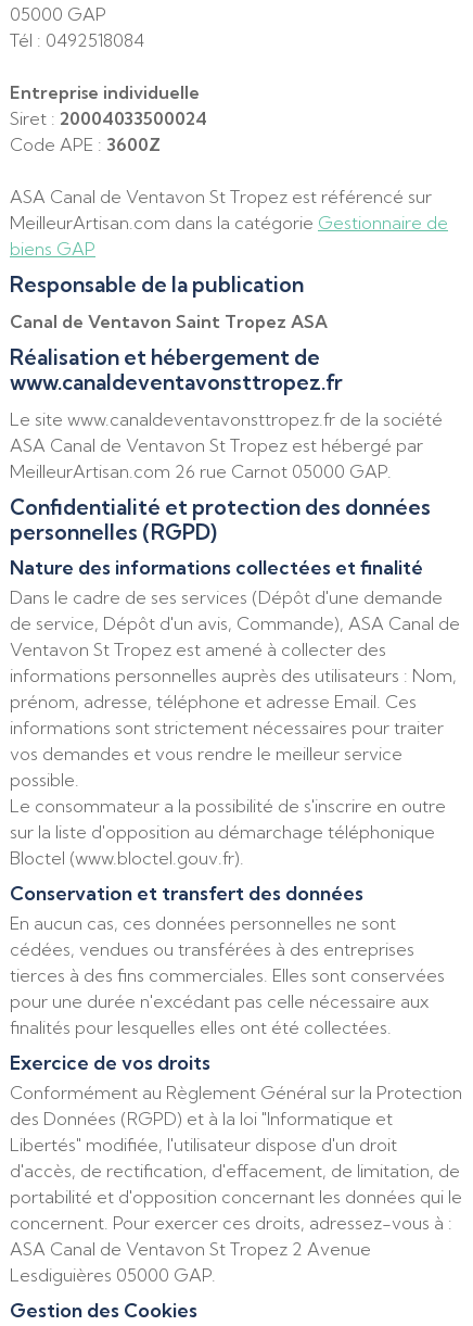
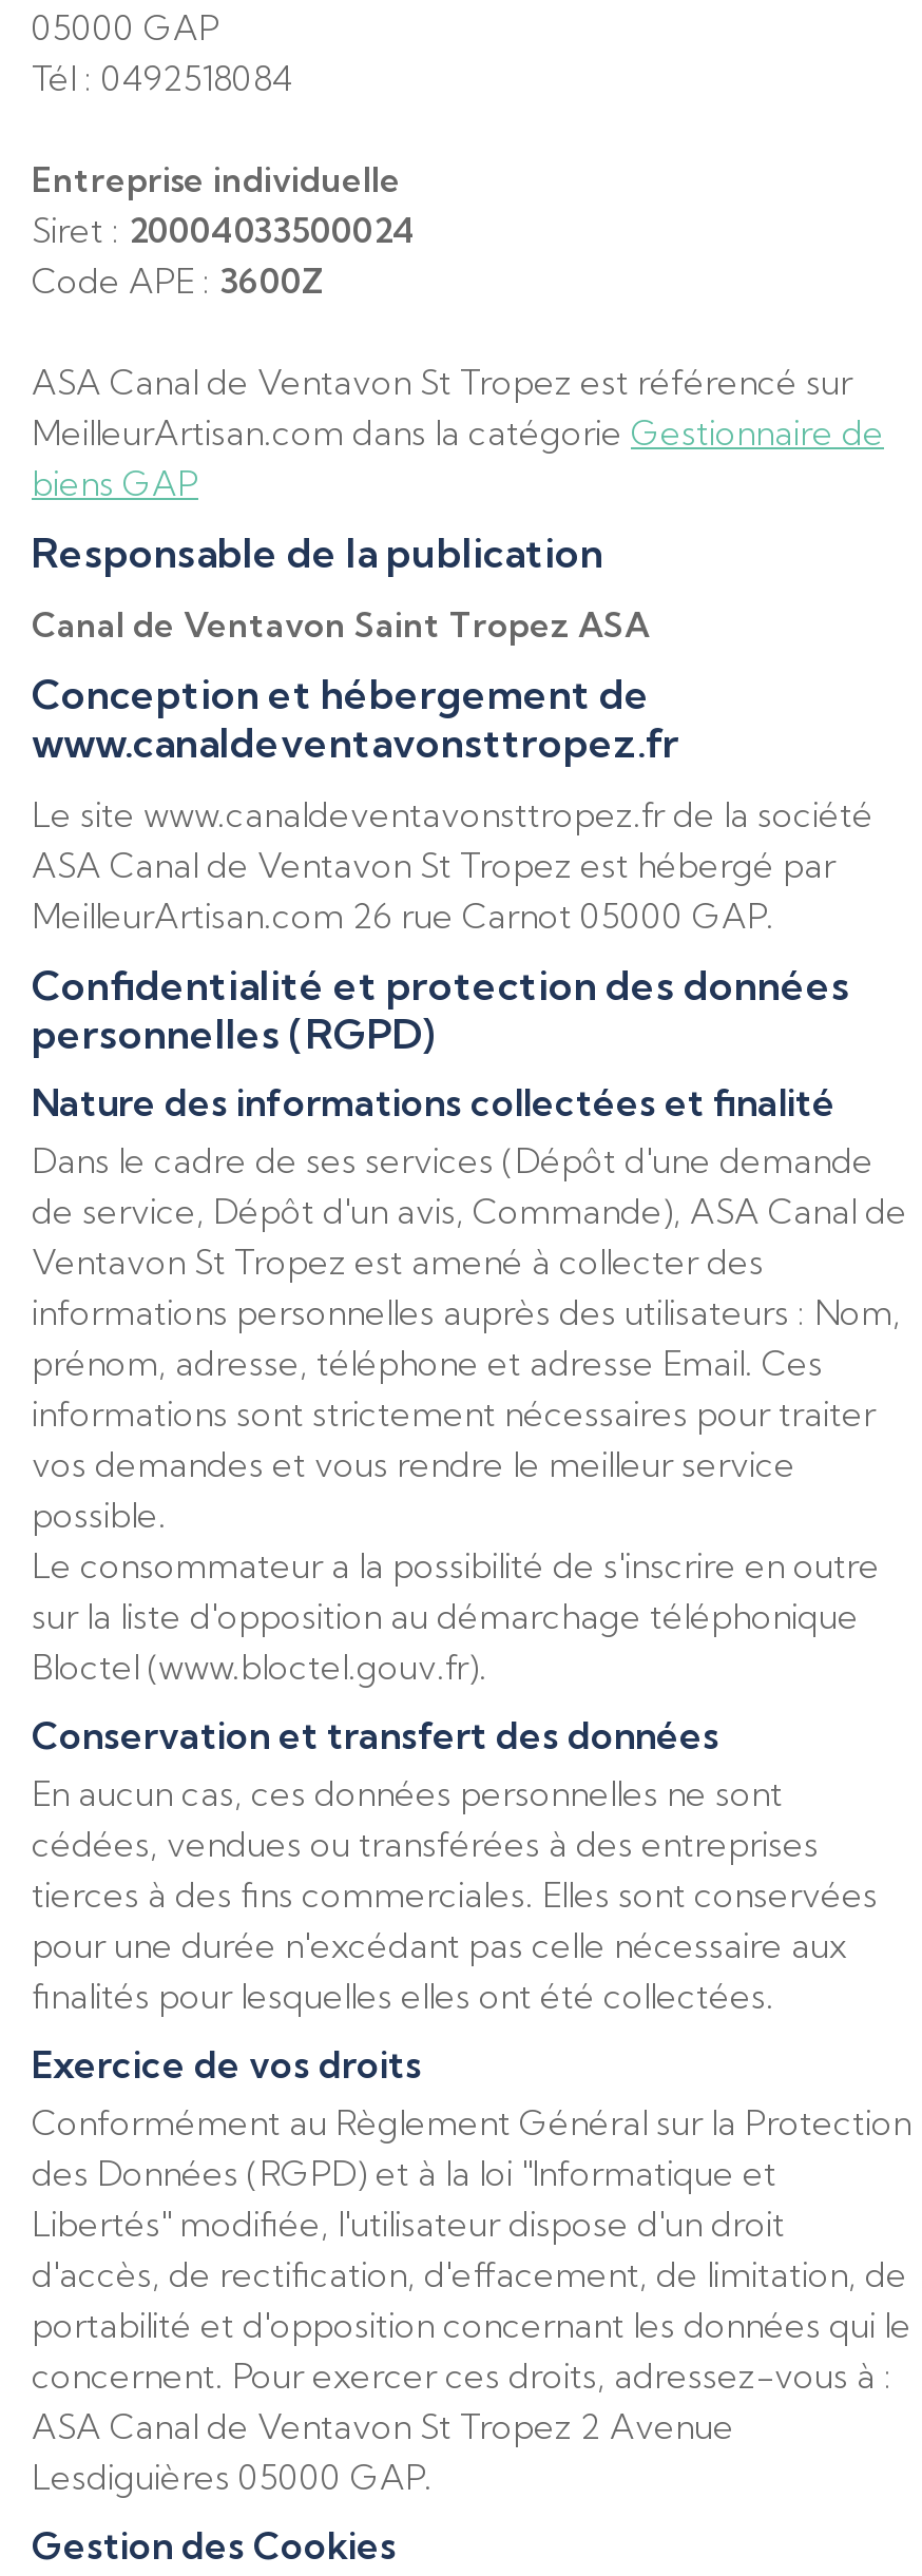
- Réalisation et hébergement de
+ Conception et hébergement de
